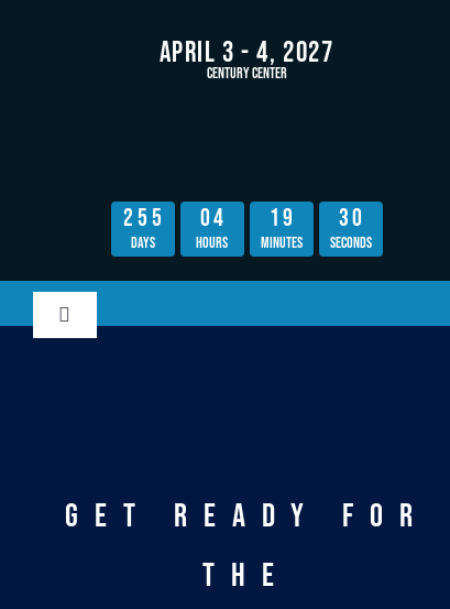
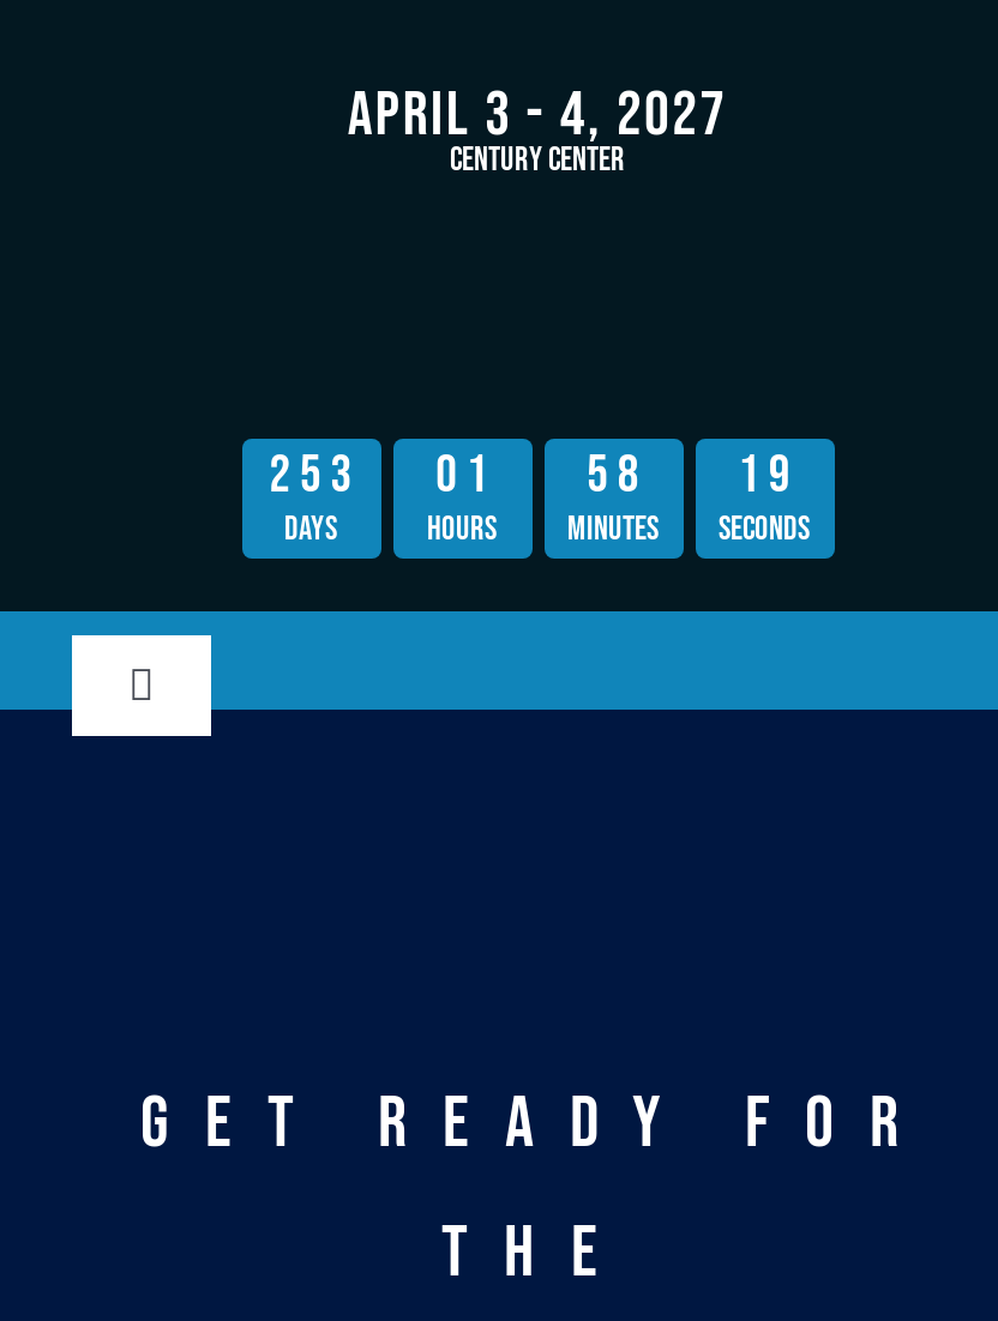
- 2 5 5
+ 2 5 3

- 0 4
+ 0 1

- 1 9
+ 5 8

- 3 0
+ 1 8
